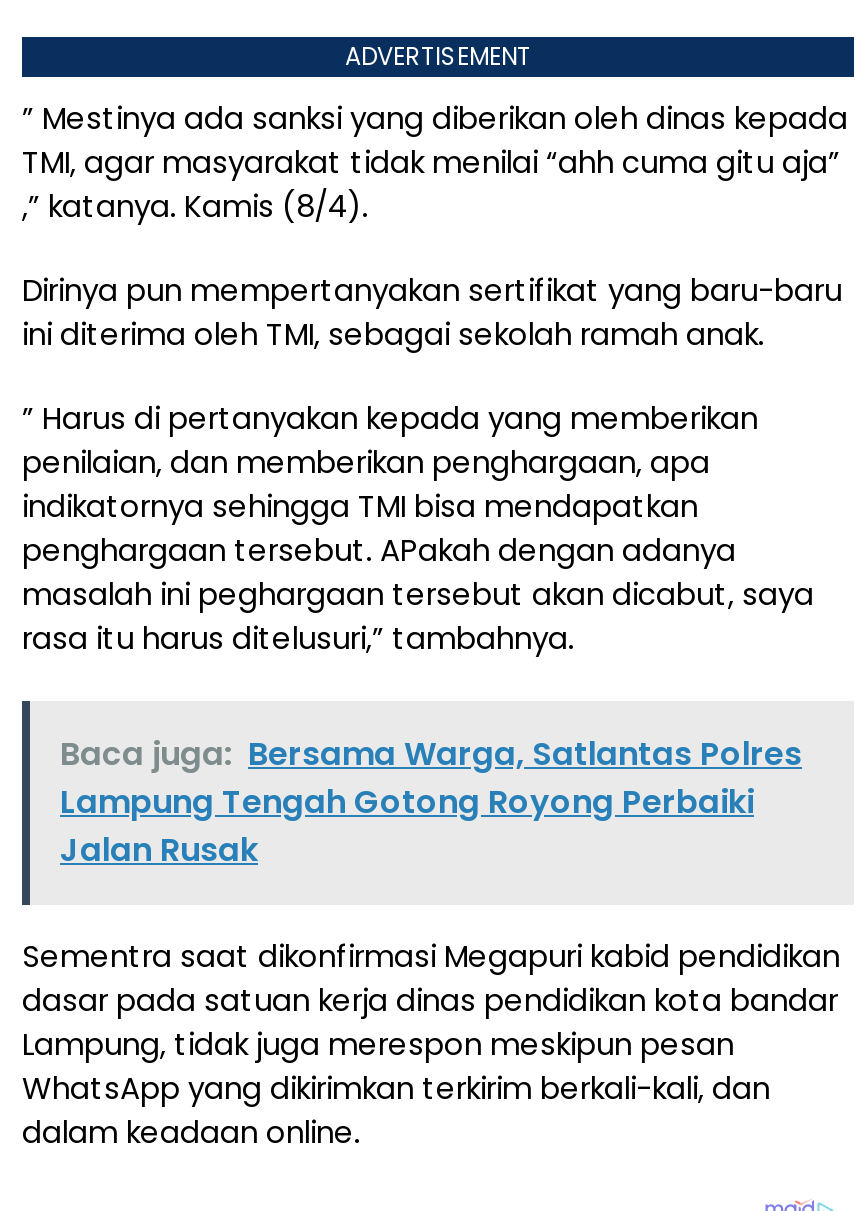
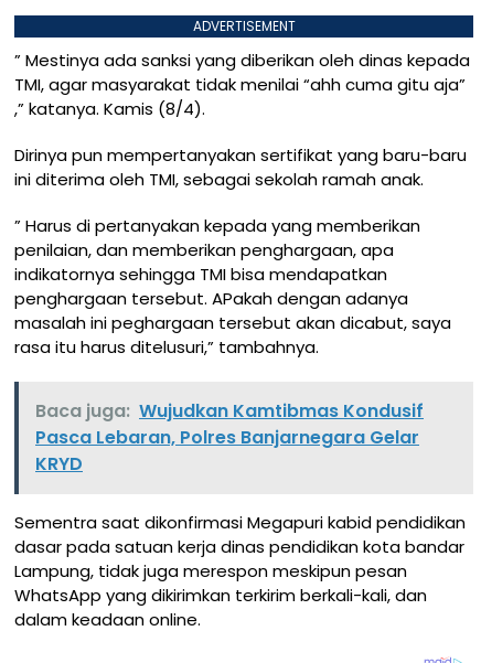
- Baca juga: Bersama Warga, Satlantas Polres
- Lampung Tengah Gotong Royong Perbaiki
- Jalan Rusak
+ Baca juga: Wujudkan Kamtibmas Kondusif
+ Pasca Lebaran, Polres Banjarnegara Gelar
+ KRYD
